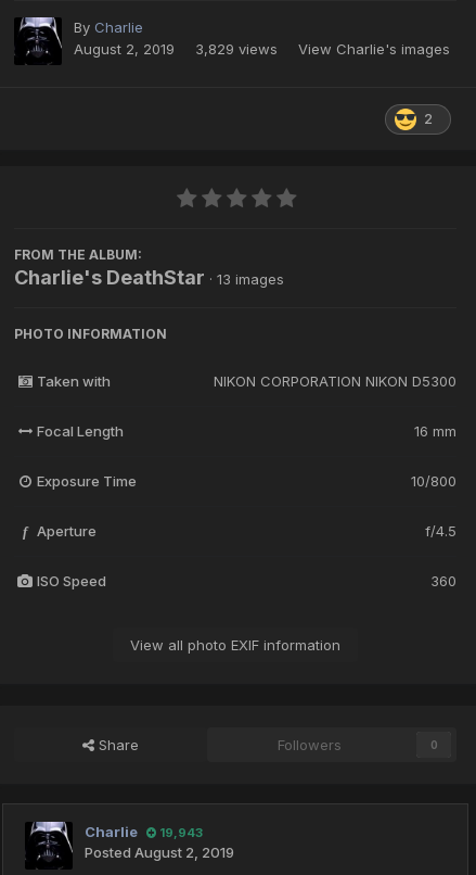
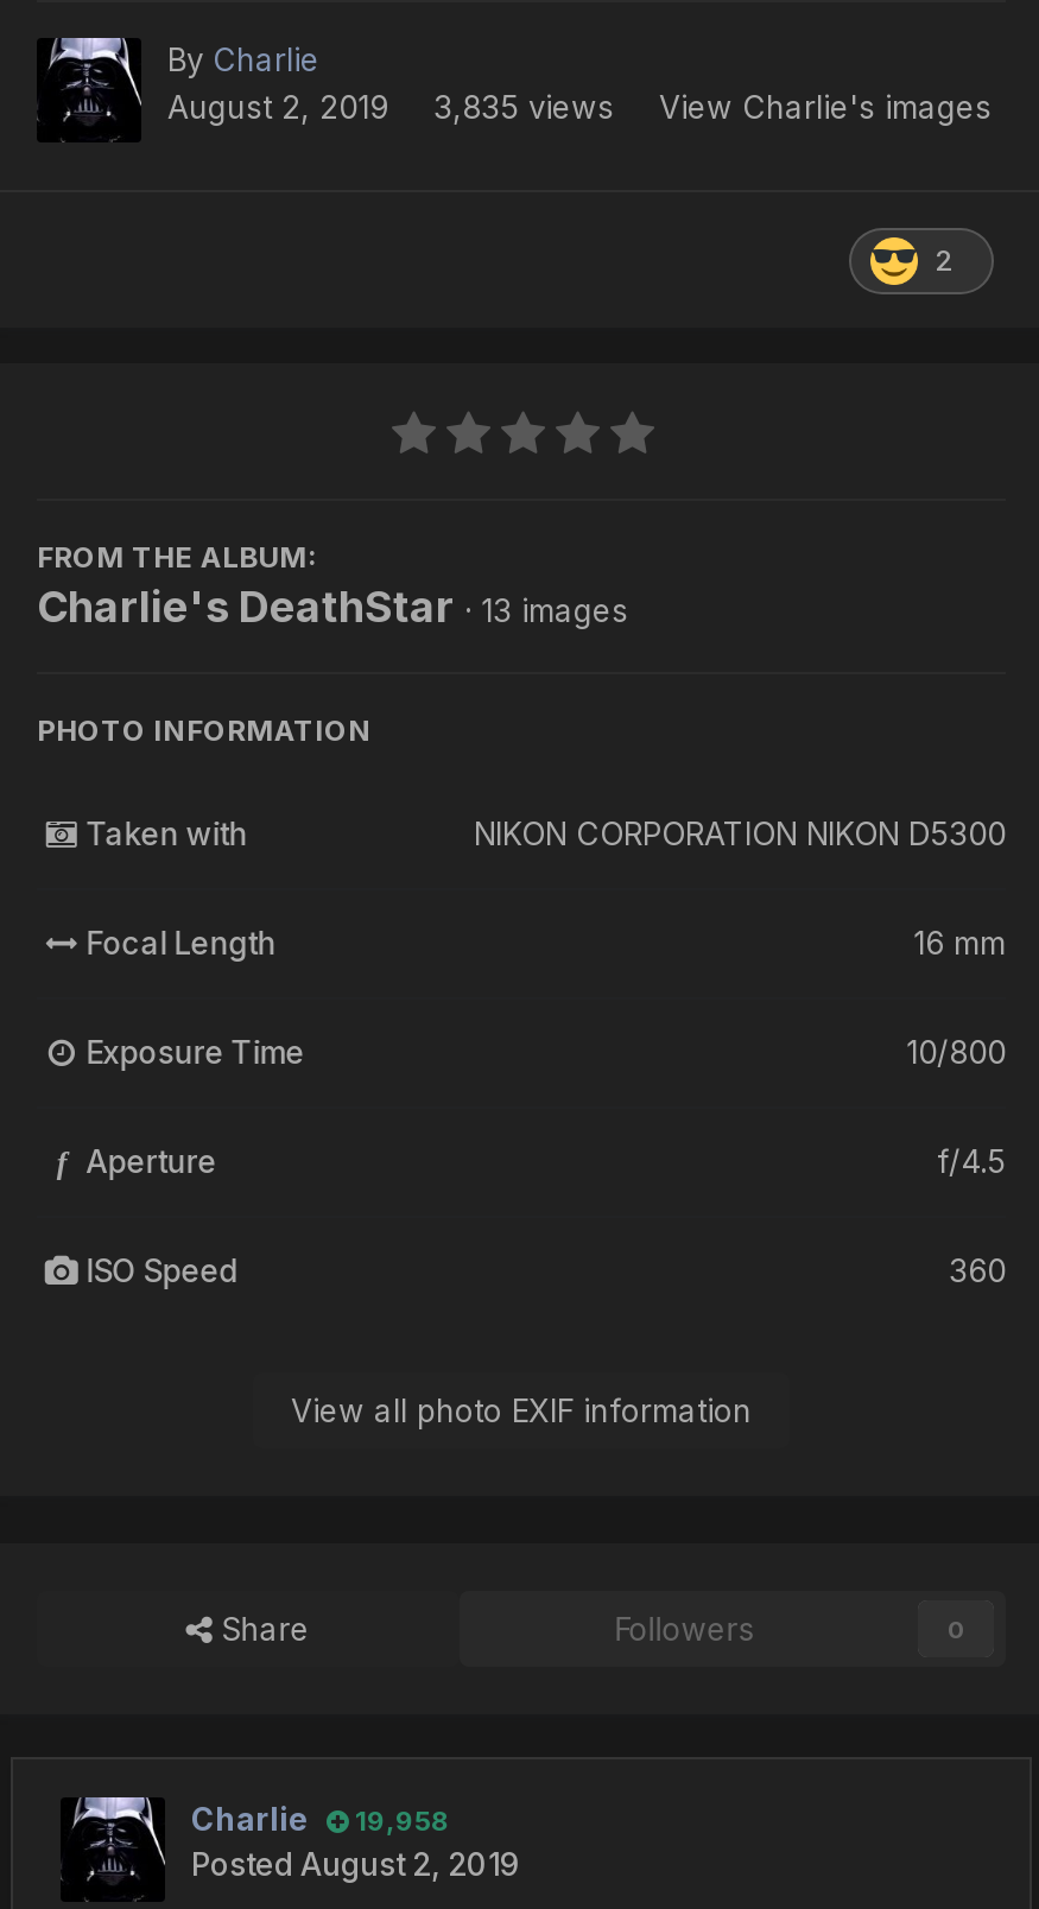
- August 2, 2019 3,829 views View Charlie's images
+ August 2, 2019 3,835 views View Charlie's images

- Charlie 19,943
+ Charlie 19,958
